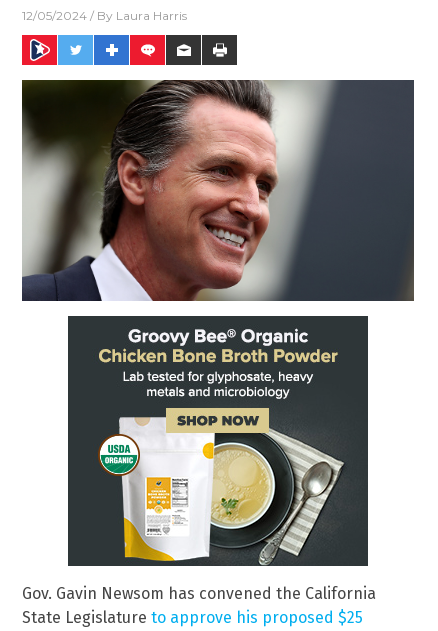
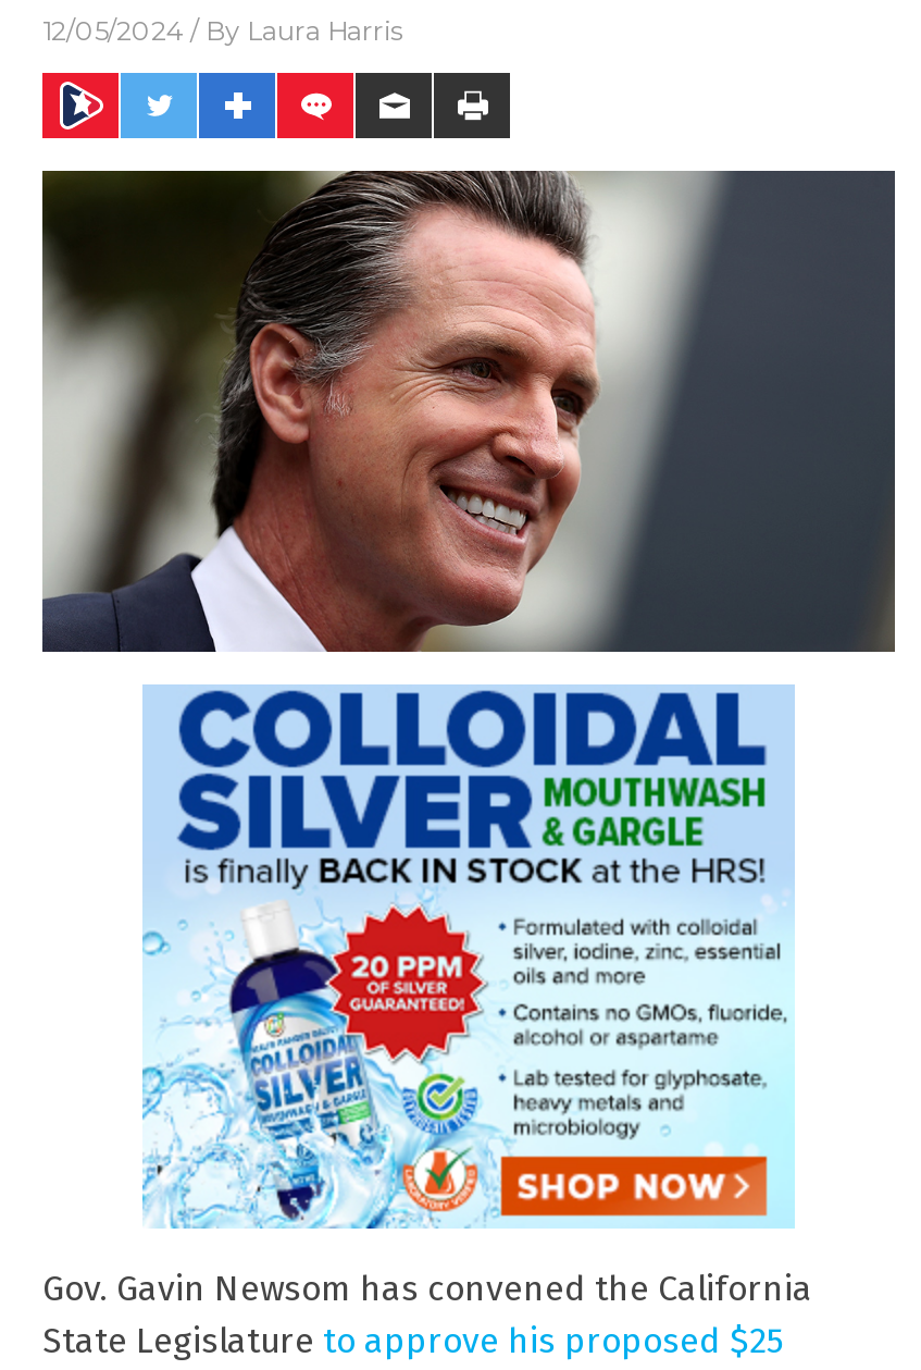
- [image]
+ [image]
